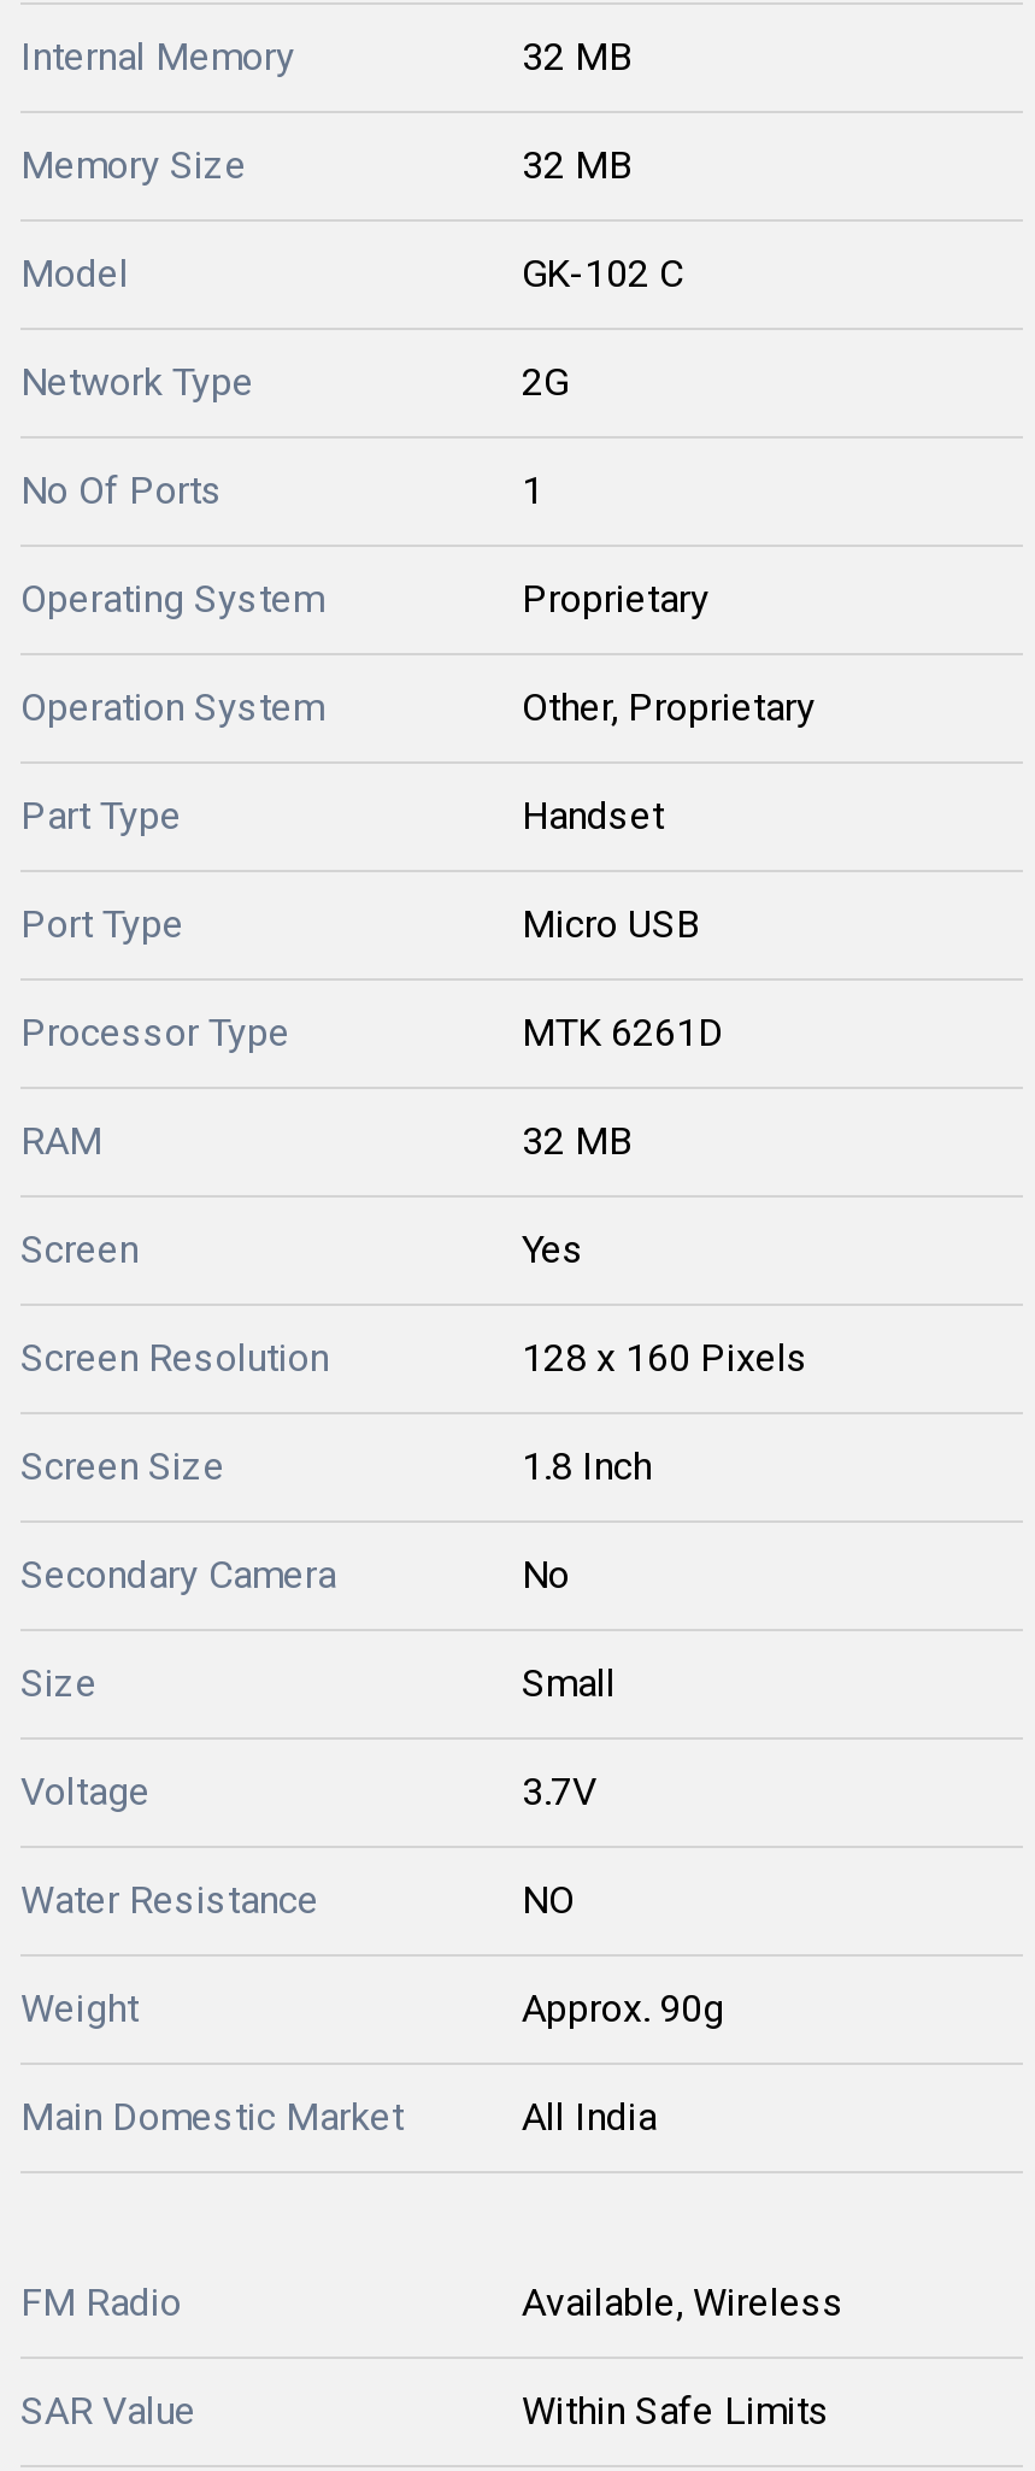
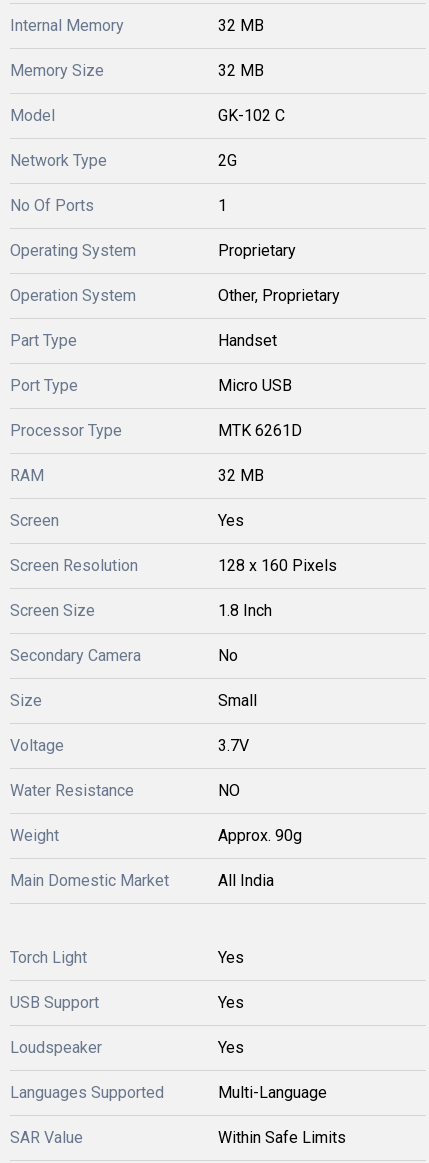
- FM Radio
- Available, Wireless
+ Torch Light
+ Yes
+ USB Support
+ Yes
+ Loudspeaker
+ Yes
+ Languages Supported
+ Multi-Language
